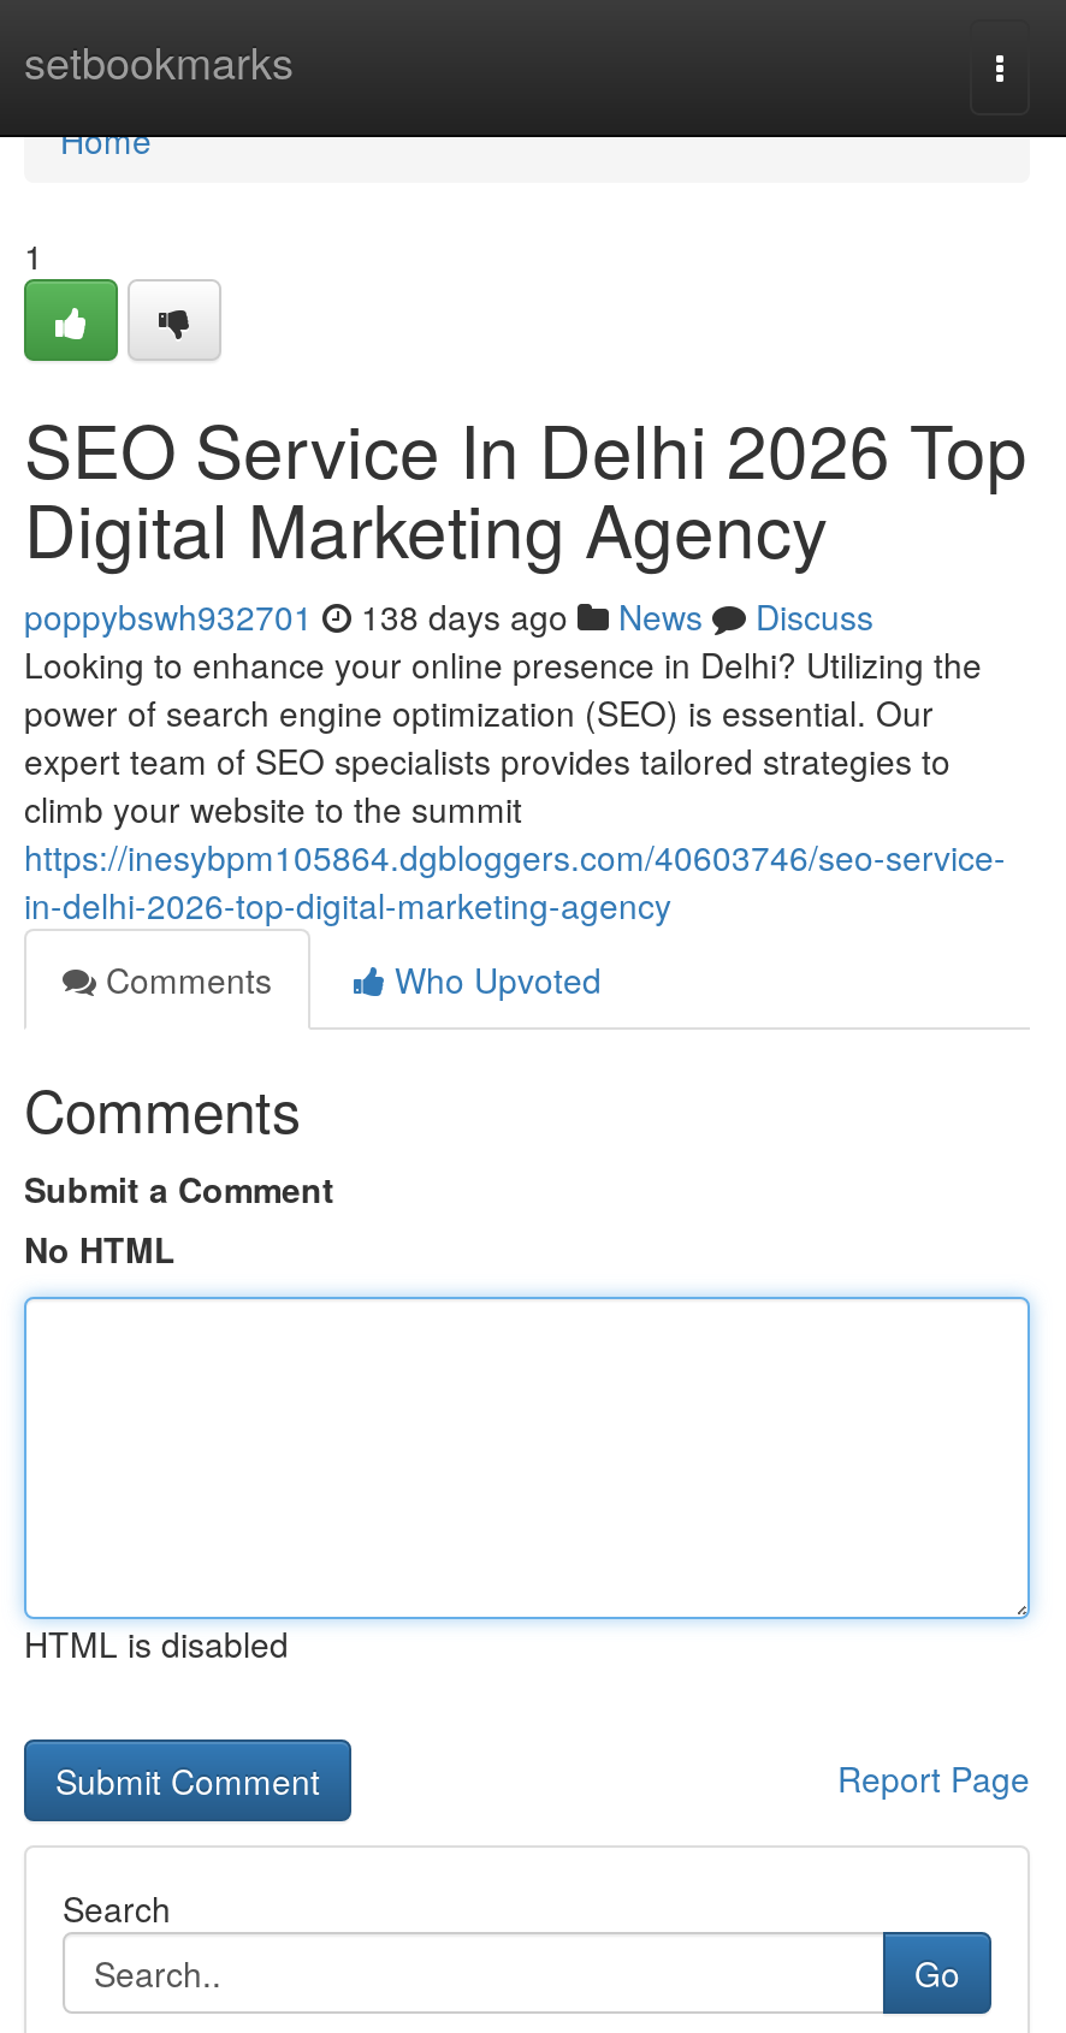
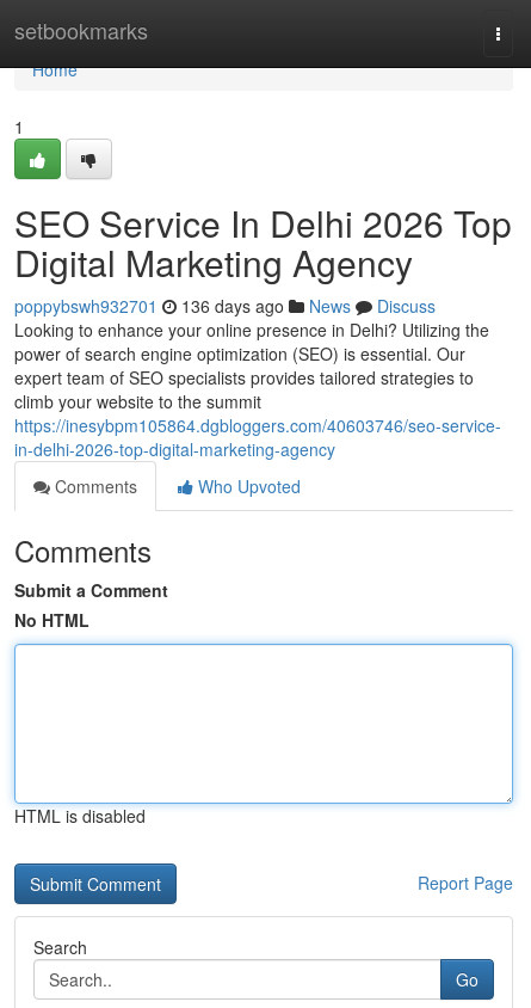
- poppybswh932701 138 days ago News Discuss
+ poppybswh932701 136 days ago News Discuss
